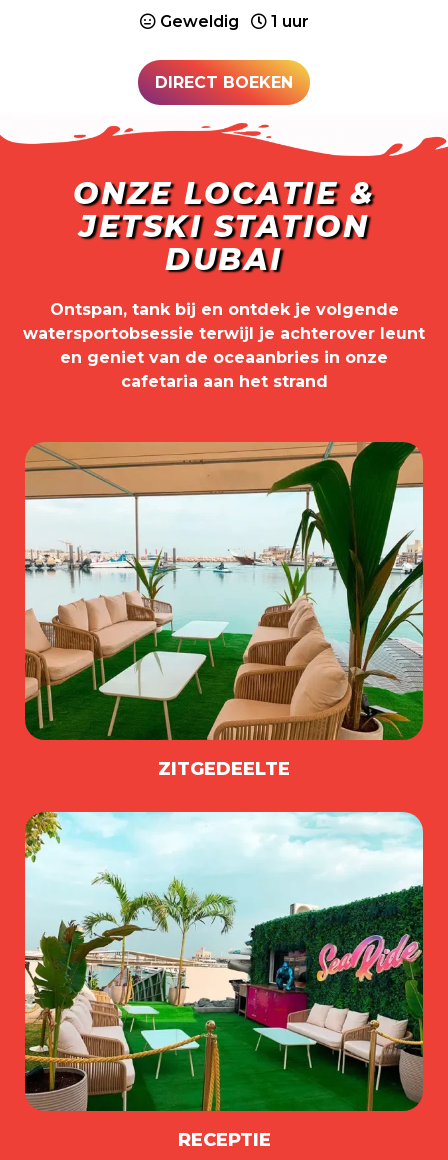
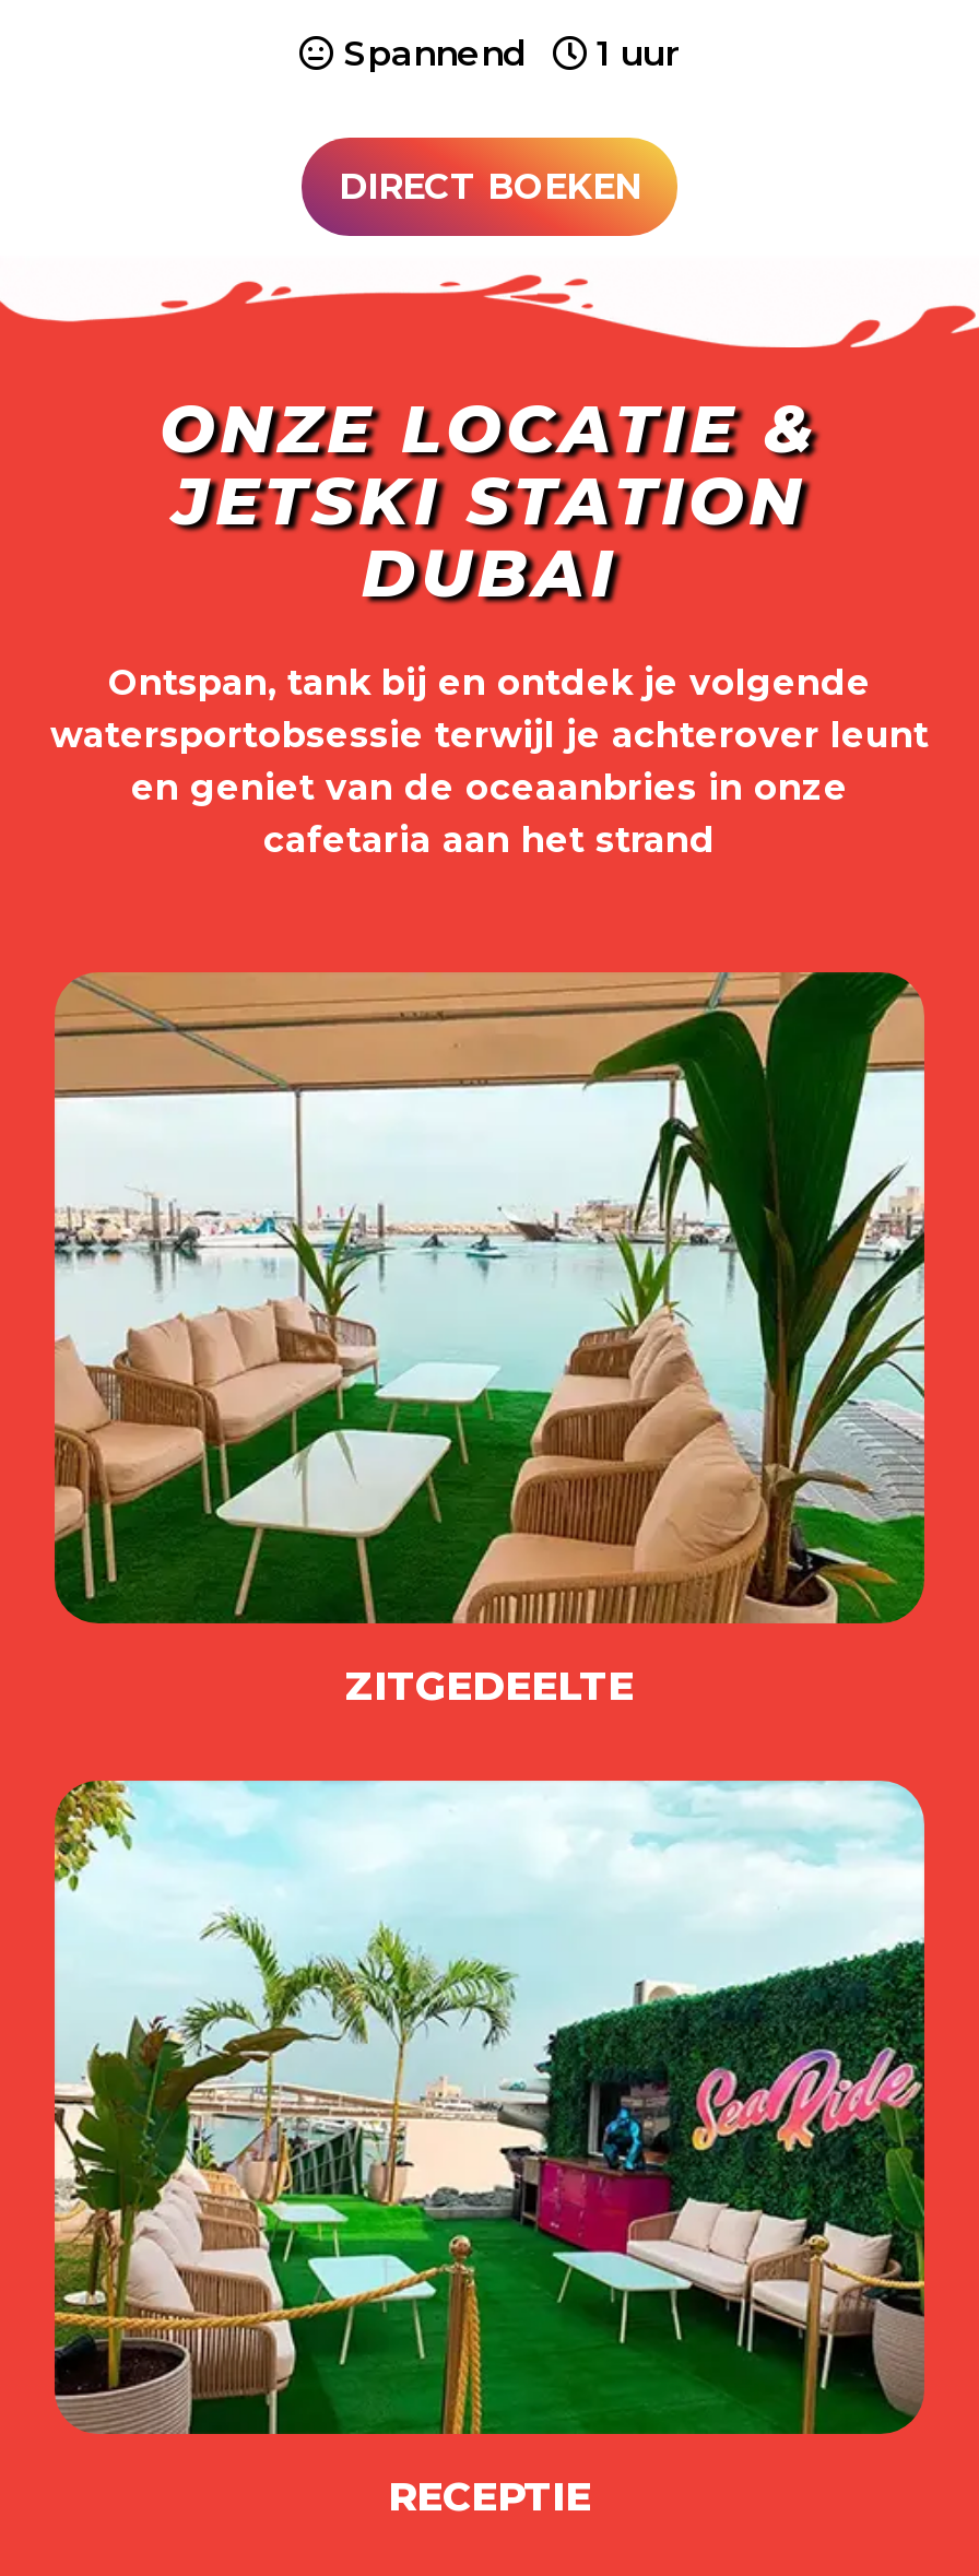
- Geweldig
+ Spannend
